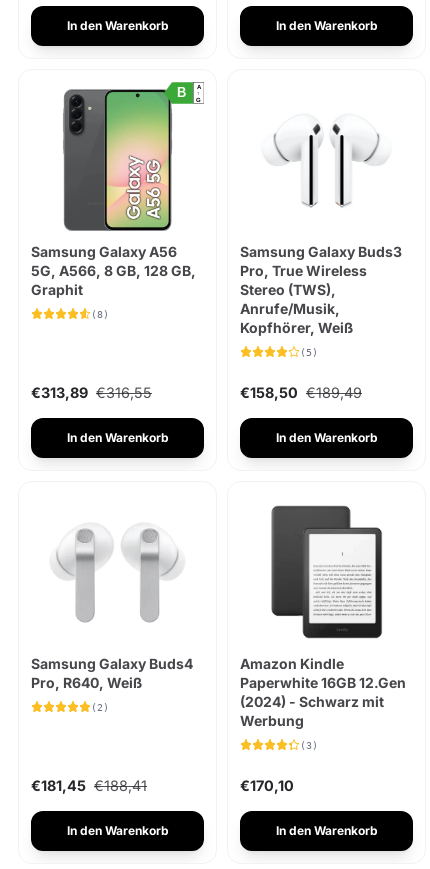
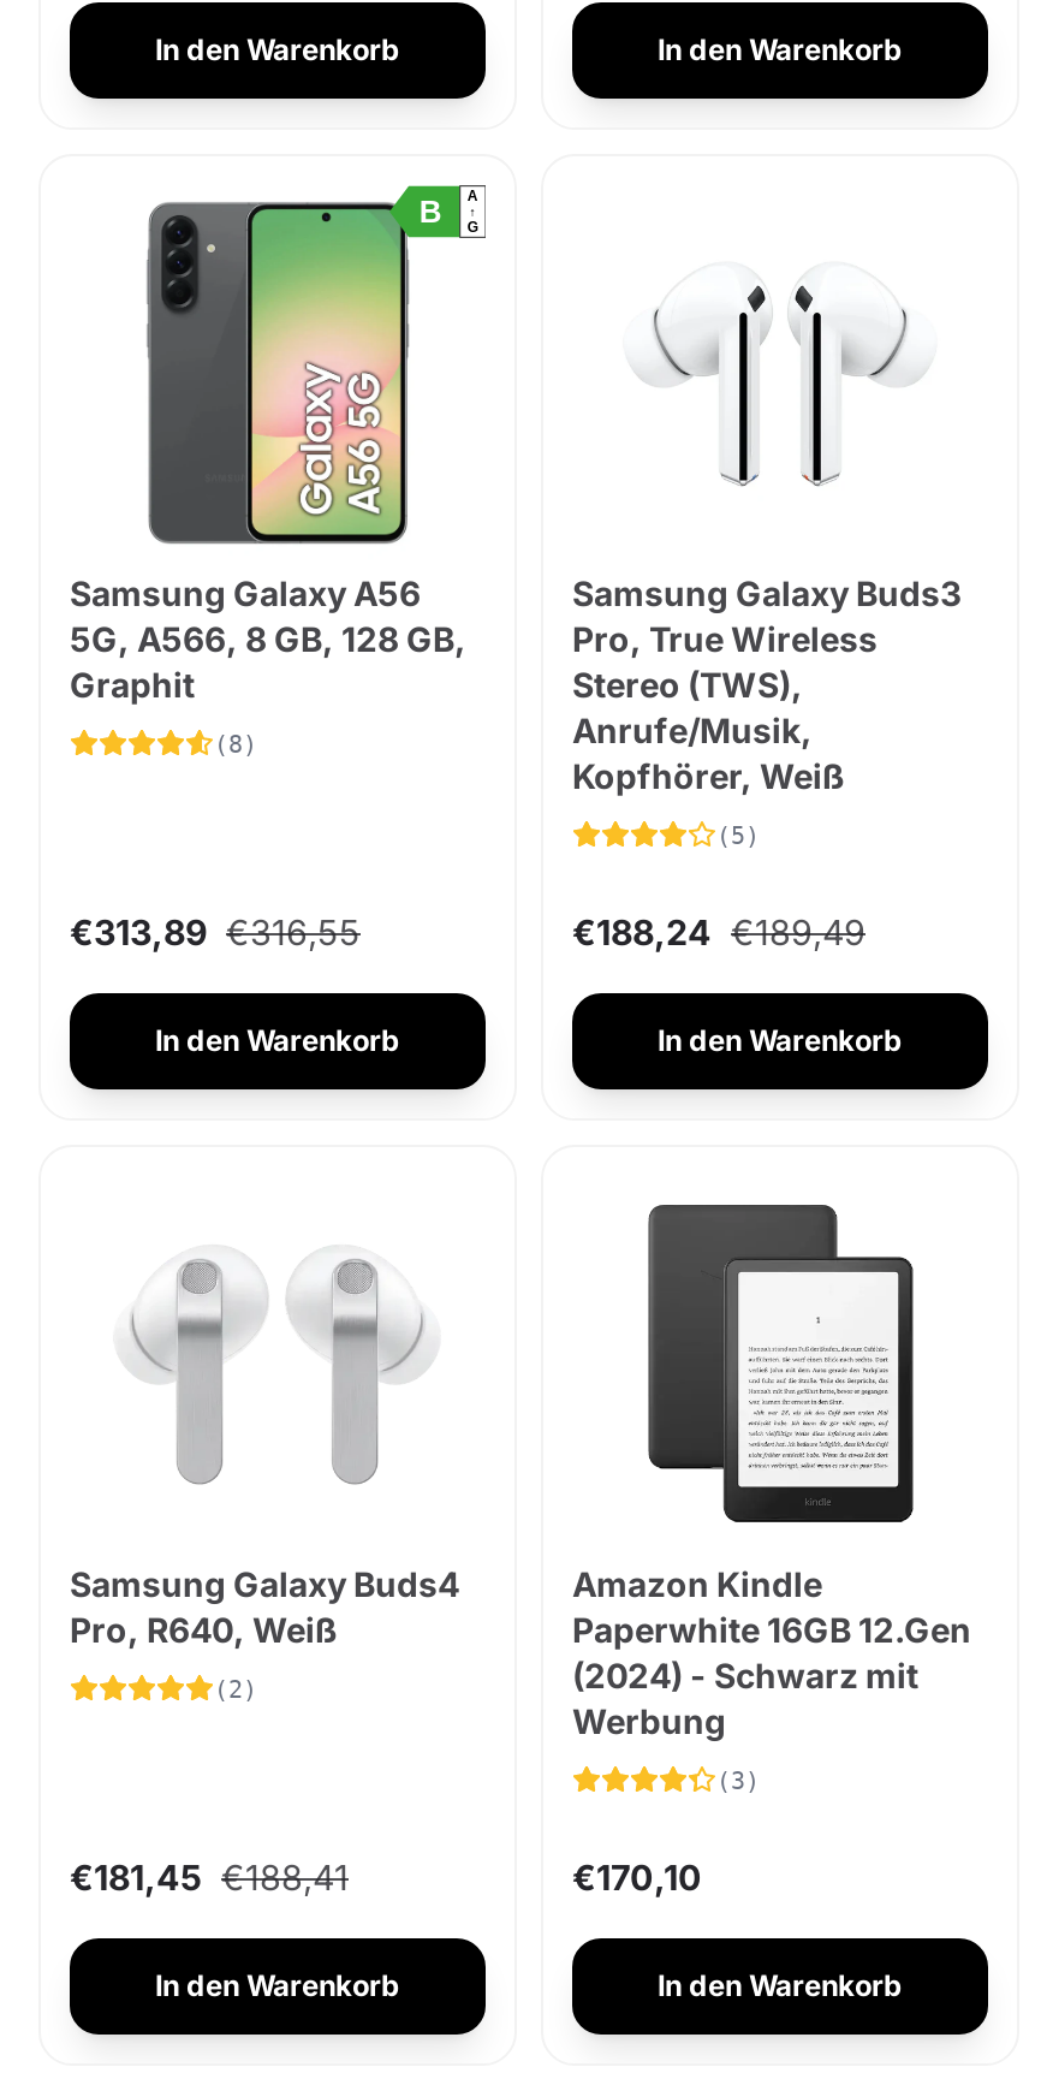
- €158,50 €189,49
+ €188,24 €189,49
